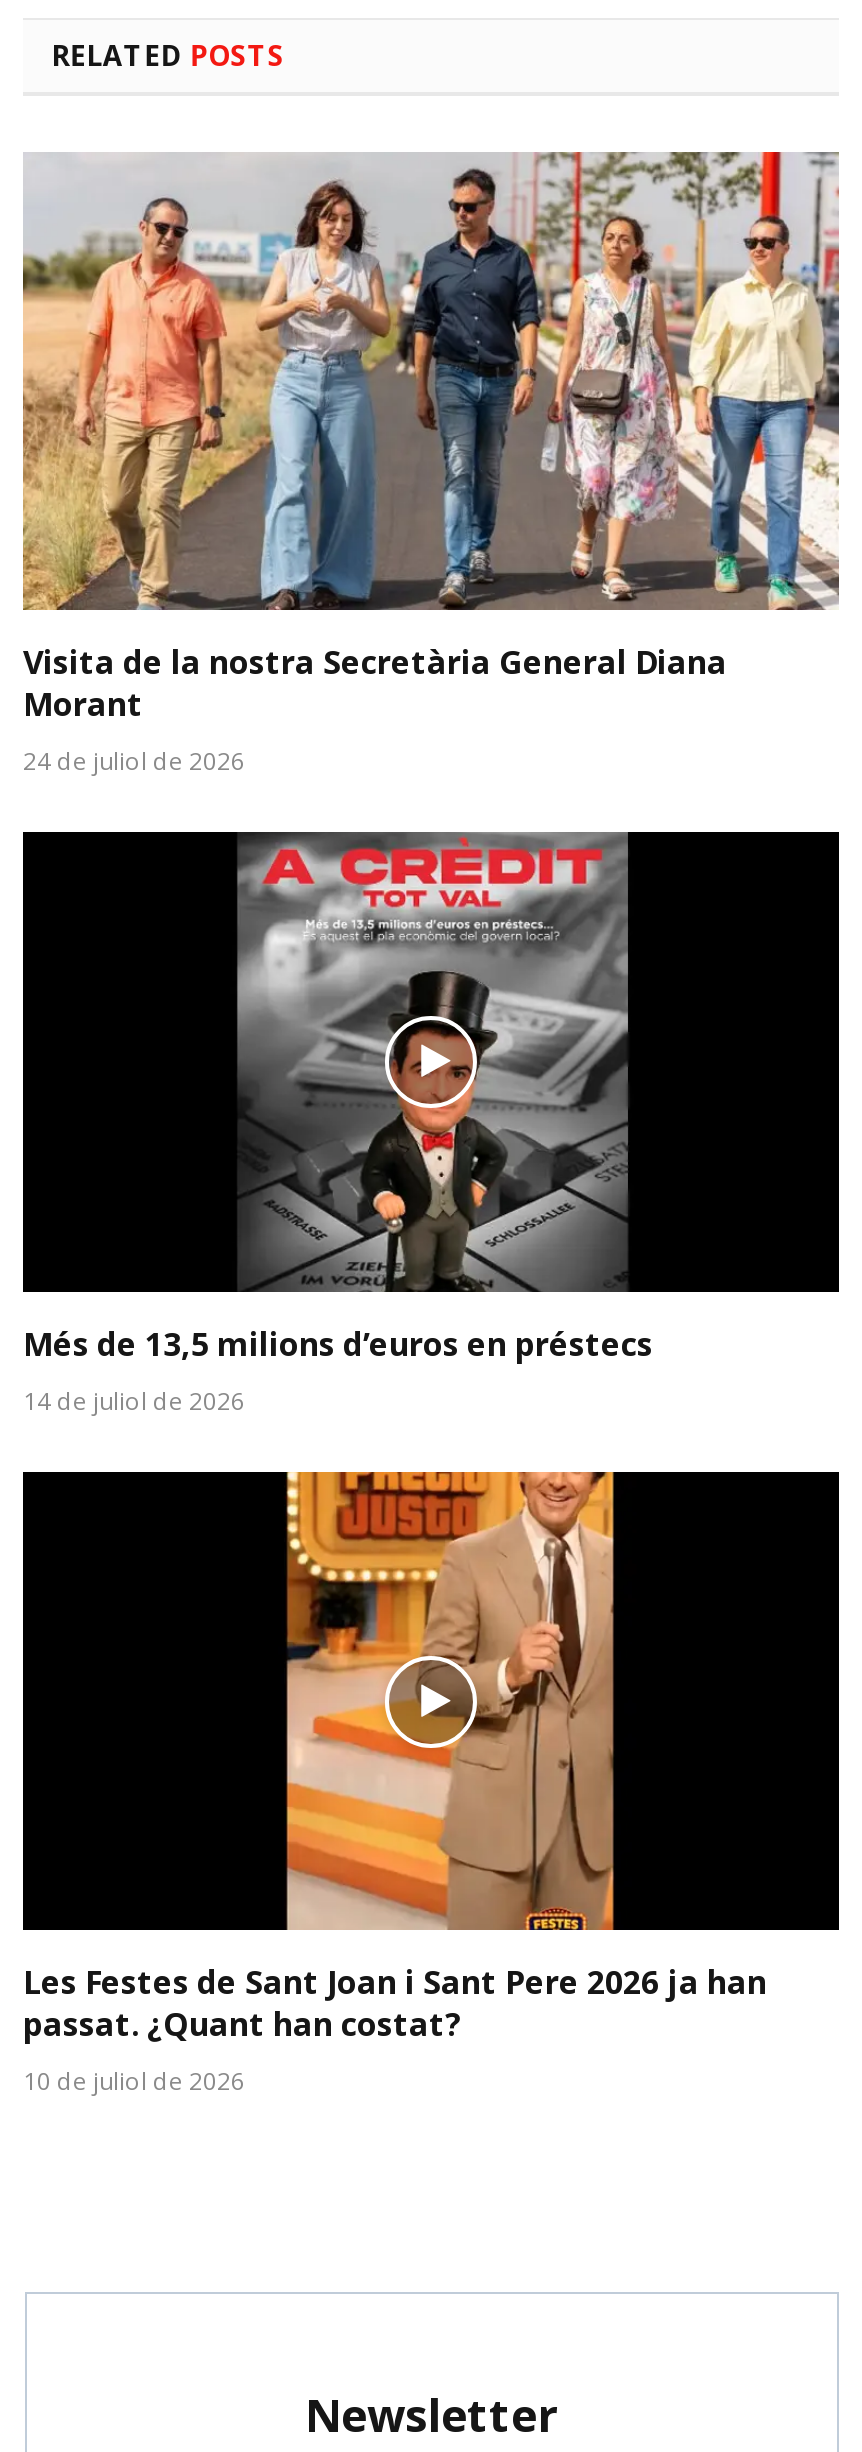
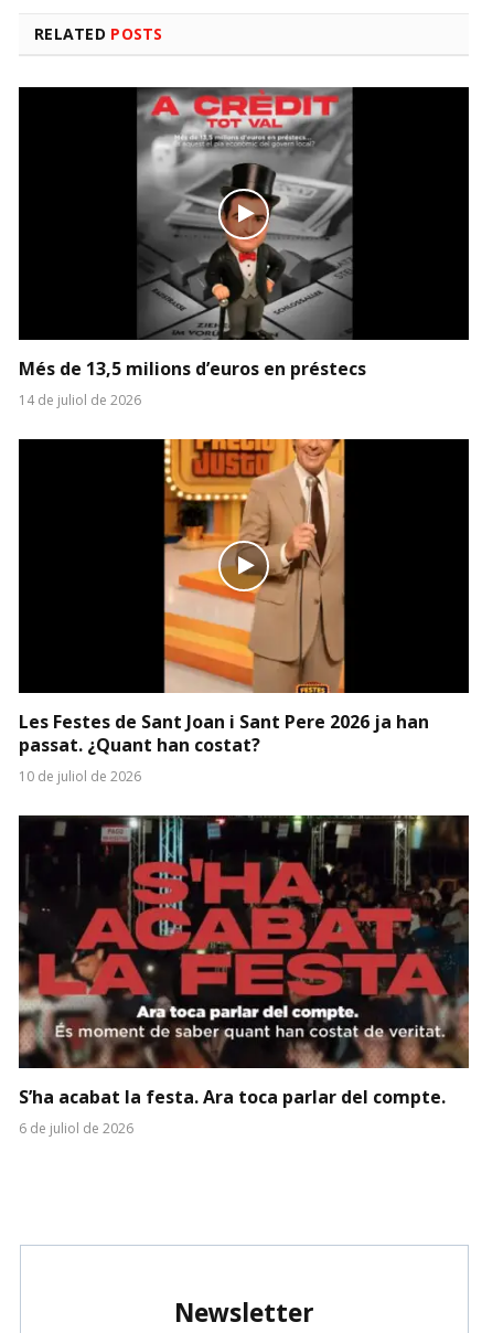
- [image]
- Visita de la nostra Secretària General Diana
- Morant
- 24 de juliol de 2026

moved up: [image] | Més de 13,5 milions d’euros en préstecs | 14 de juliol de 2026 | Les Festes de Sant Joan i Sant Pere 2026 ja han | passat. ¿Quant han costat? | 10 de juliol de 2026

+ [image]
+ S’ha acabat la festa. Ara toca parlar del compte.
+ 6 de juliol de 2026
